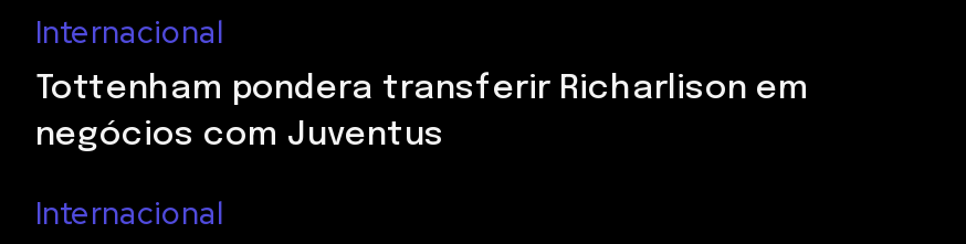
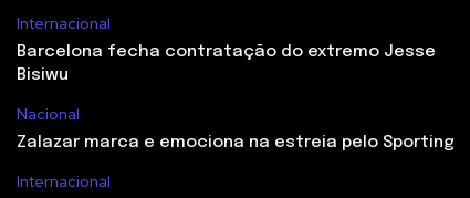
- Tottenham pondera transferir Richarlison em
- negócios com Juventus
+ Barcelona fecha contratação do extremo Jesse
+ Bisiwu
+ Nacional
+ Zalazar marca e emociona na estreia pelo Sporting
